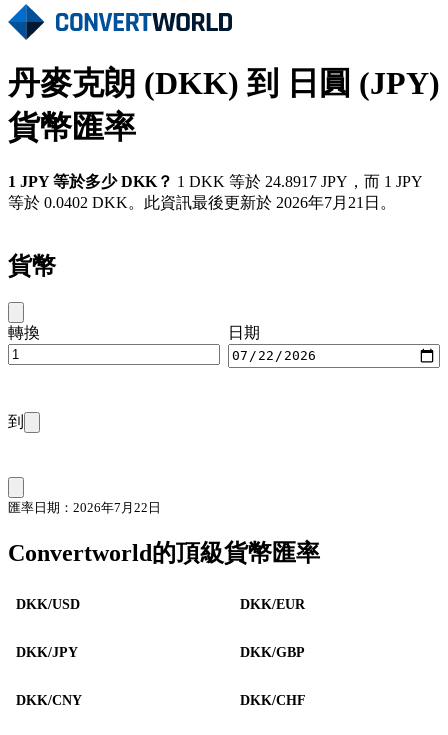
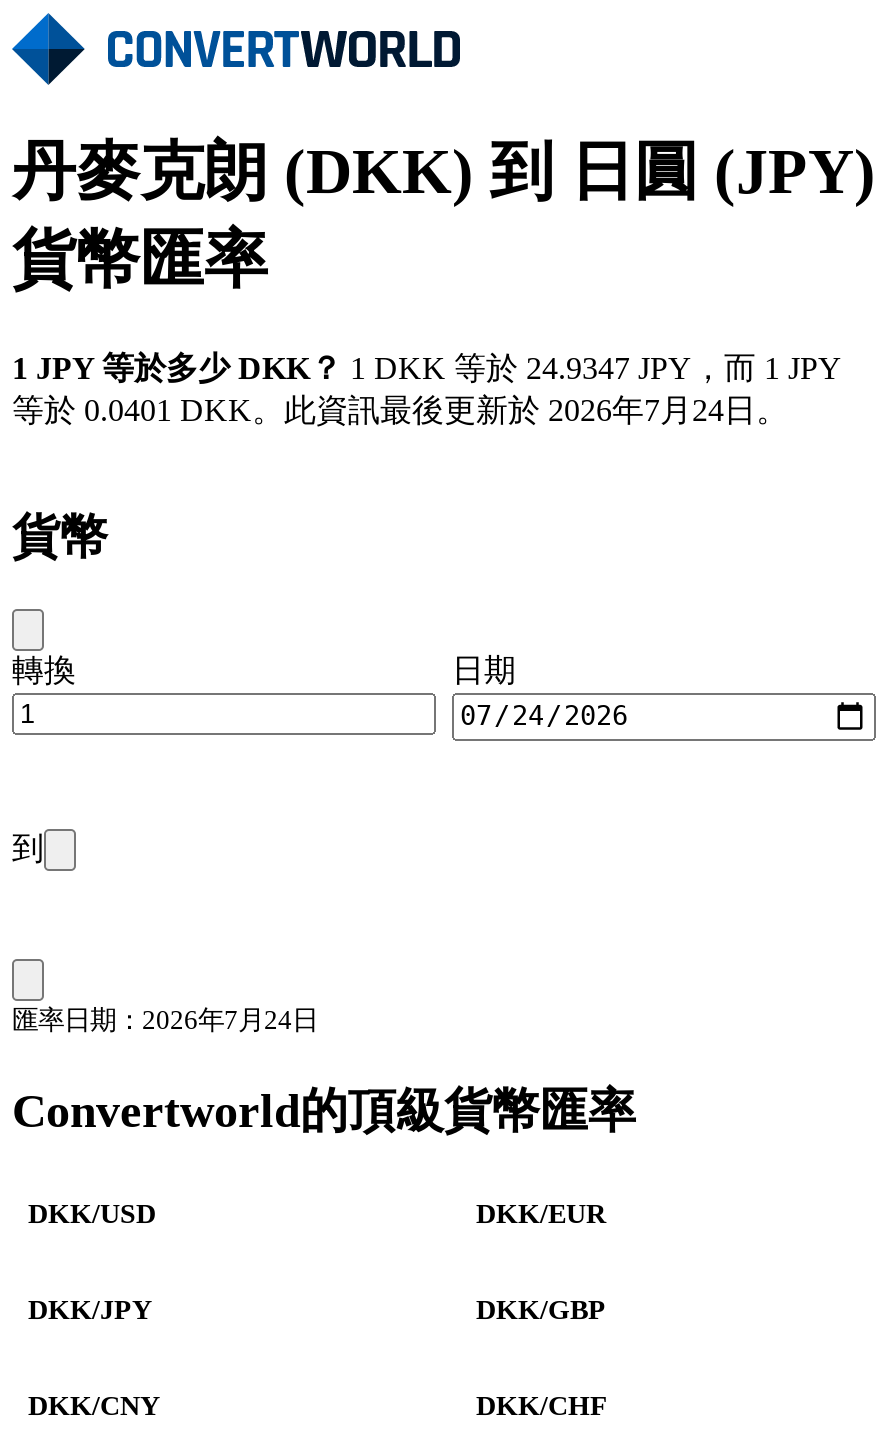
- 1 JPY 等於多少 DKK？1 DKK 等於 24.8917 JPY，而 1 JPY
+ 1 JPY 等於多少 DKK？1 DKK 等於 24.9347 JPY，而 1 JPY

- 等於 0.0402 DKK。此資訊最後更新於 2026年7月21日。
+ 等於 0.0401 DKK。此資訊最後更新於 2026年7月24日。

- 匯率日期：2026年7月22日
+ 匯率日期：2026年7月24日
